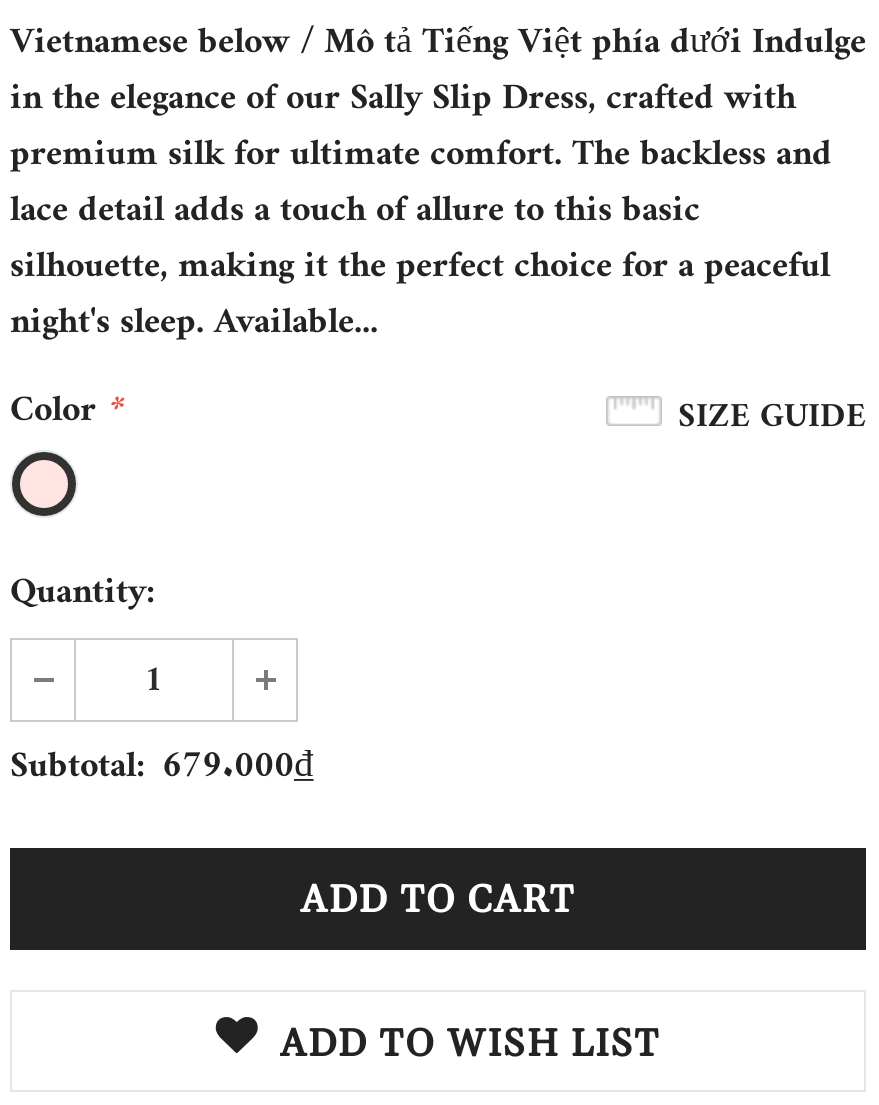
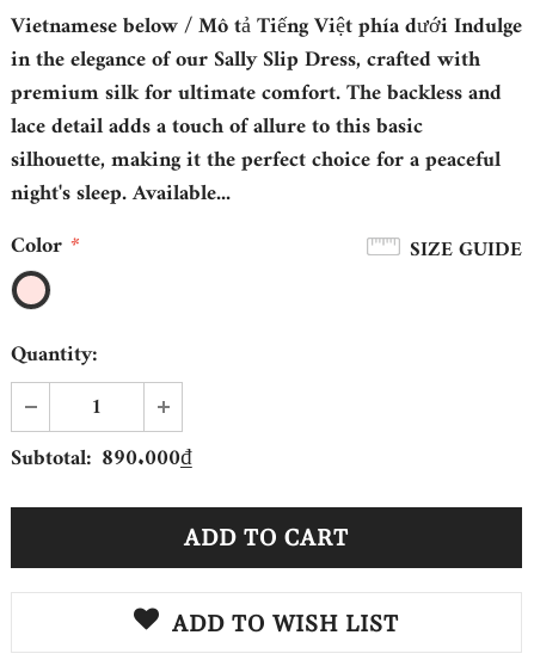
- Subtotal: 679.000₫
+ Subtotal: 890.000₫
